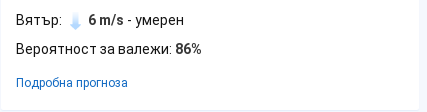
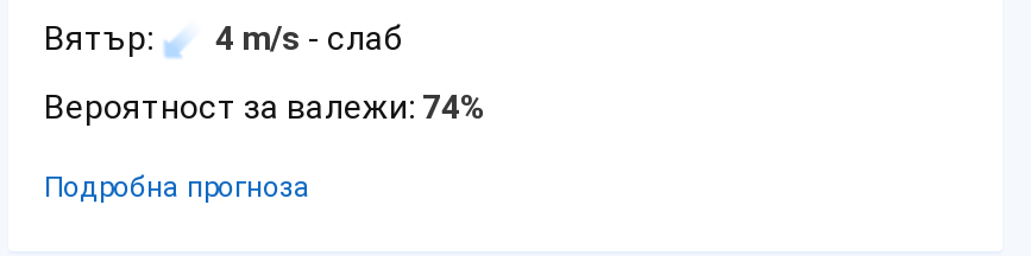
- Вятър: 6 m/s - умерен
+ Вятър: 4 m/s - слаб

- Вероятност за валежи: 86%
+ Вероятност за валежи: 74%
